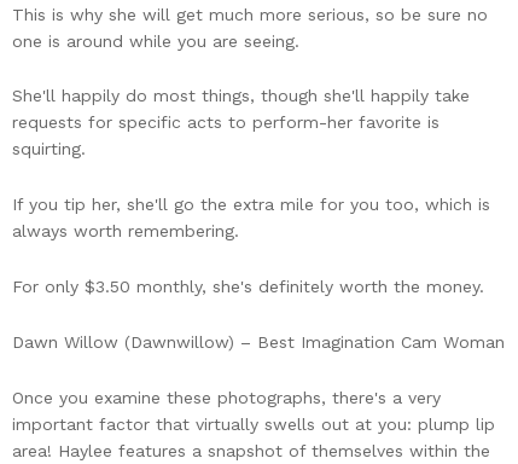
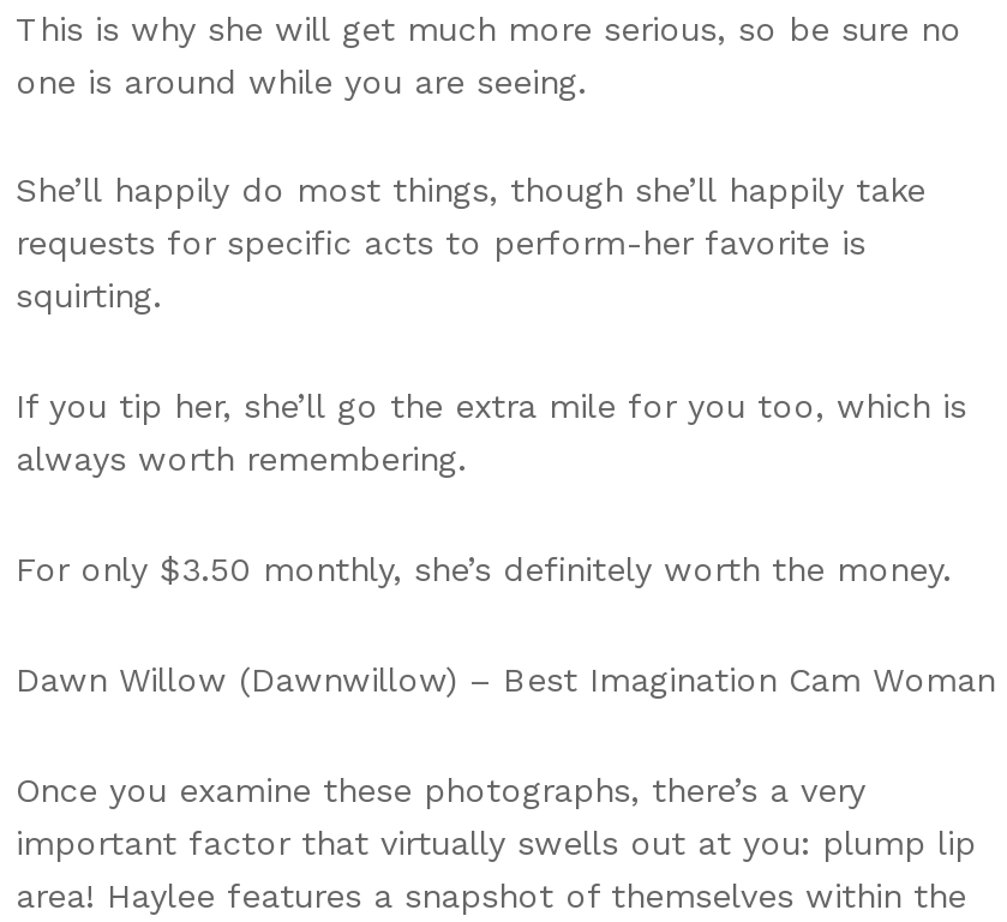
- She'll happily do most things, though she'll happily take
+ She’ll happily do most things, though she’ll happily take

- If you tip her, she'll go the extra mile for you too, which is
+ If you tip her, she’ll go the extra mile for you too, which is

- For only $3.50 monthly, she's definitely worth the money.
+ For only $3.50 monthly, she’s definitely worth the money.

- Once you examine these photographs, there's a very
+ Once you examine these photographs, there’s a very
